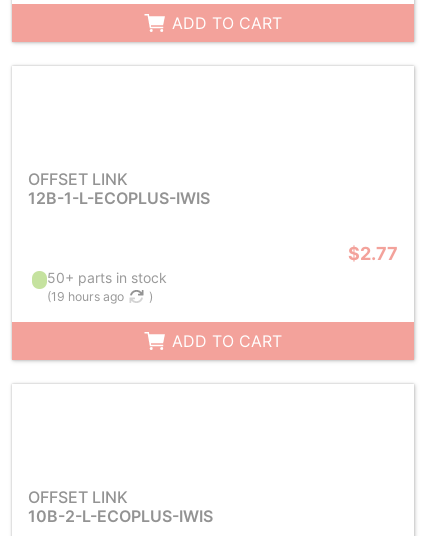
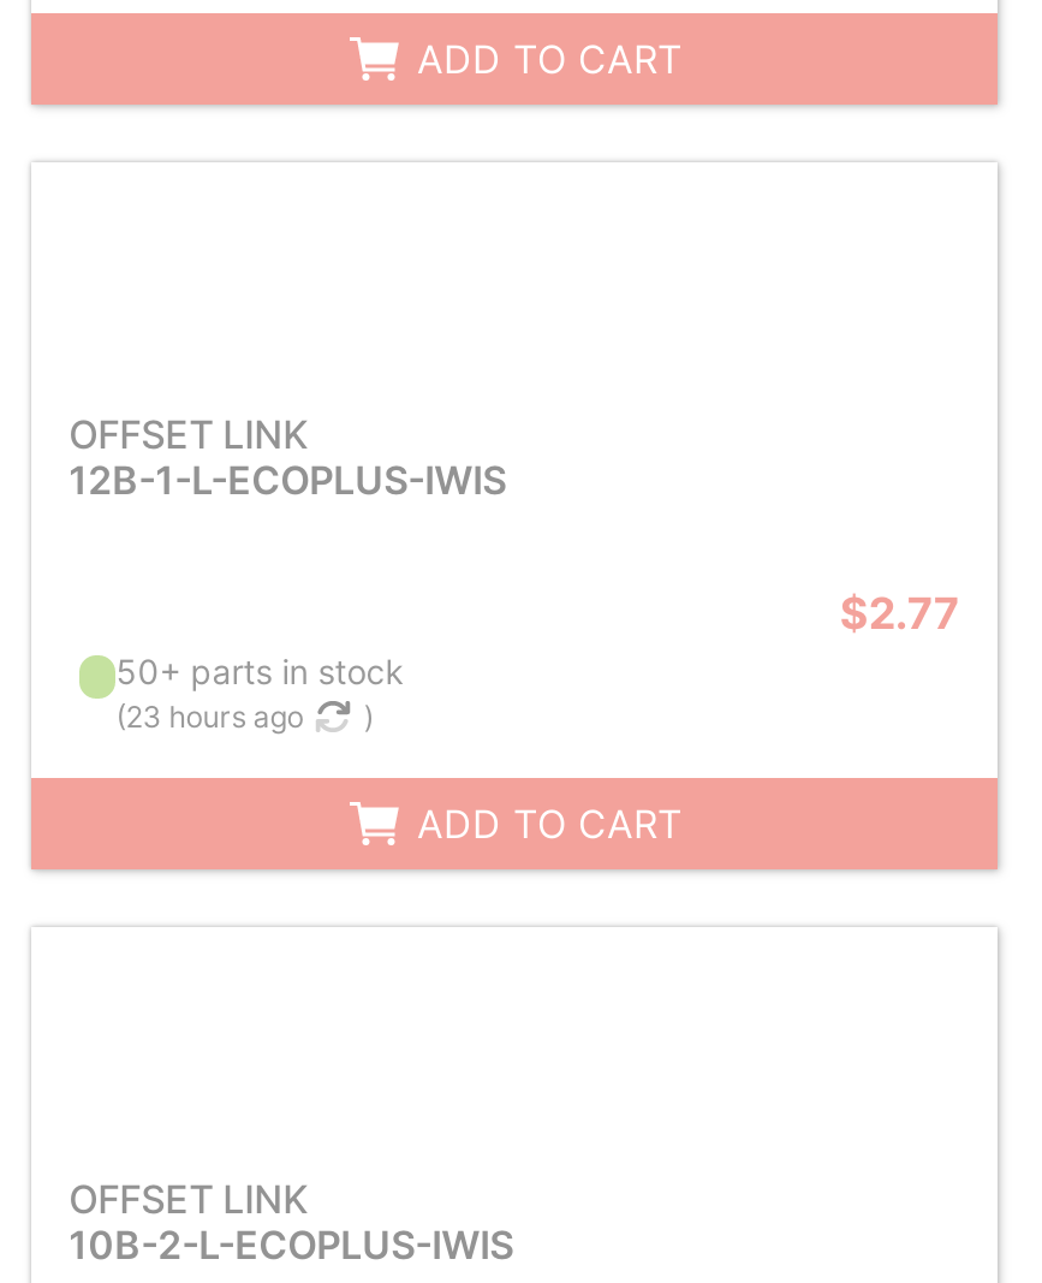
- (19 hours ago
+ (23 hours ago
